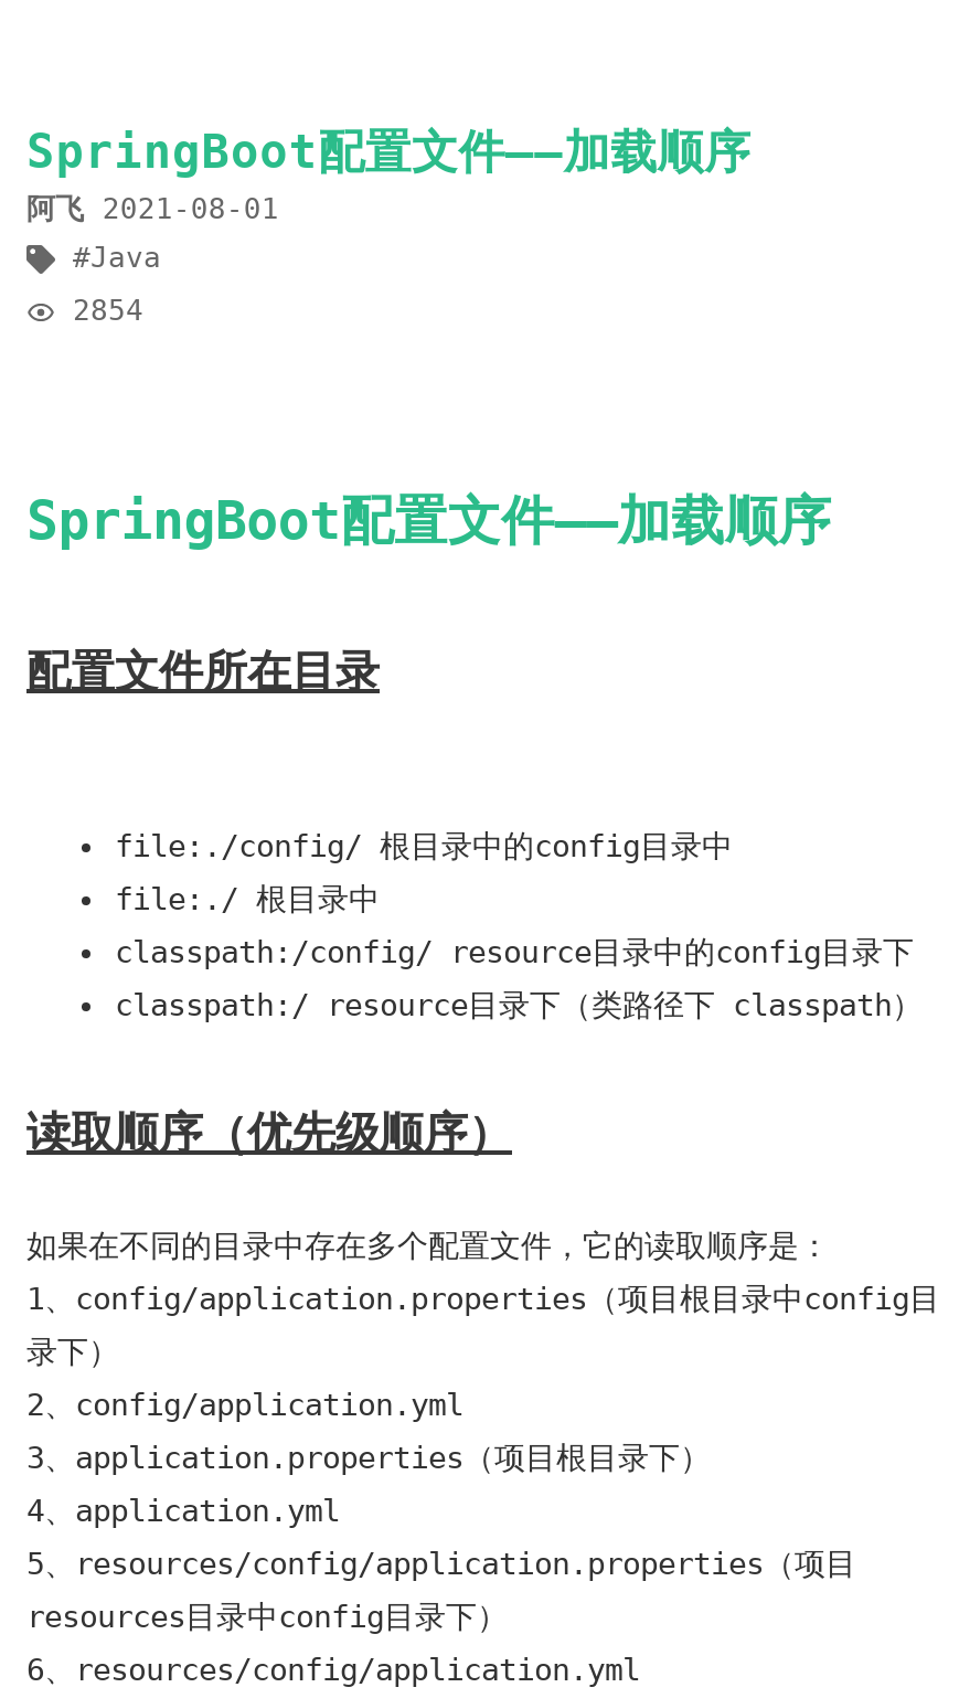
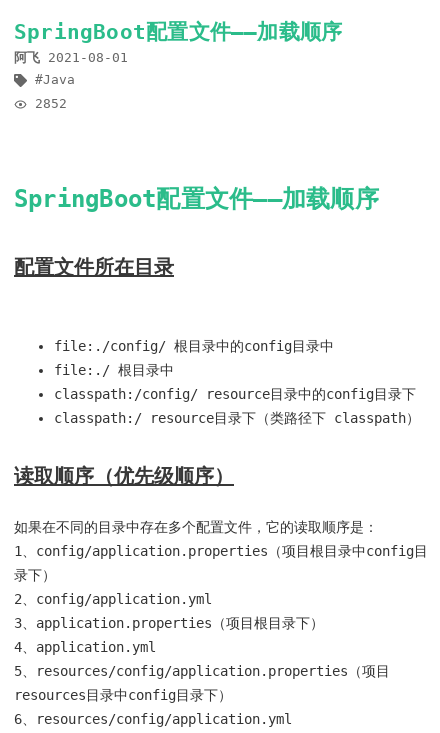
- 2854
+ 2852
